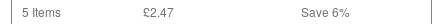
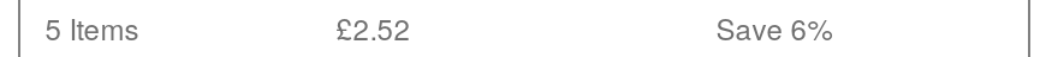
- £2.47
+ £2.52
